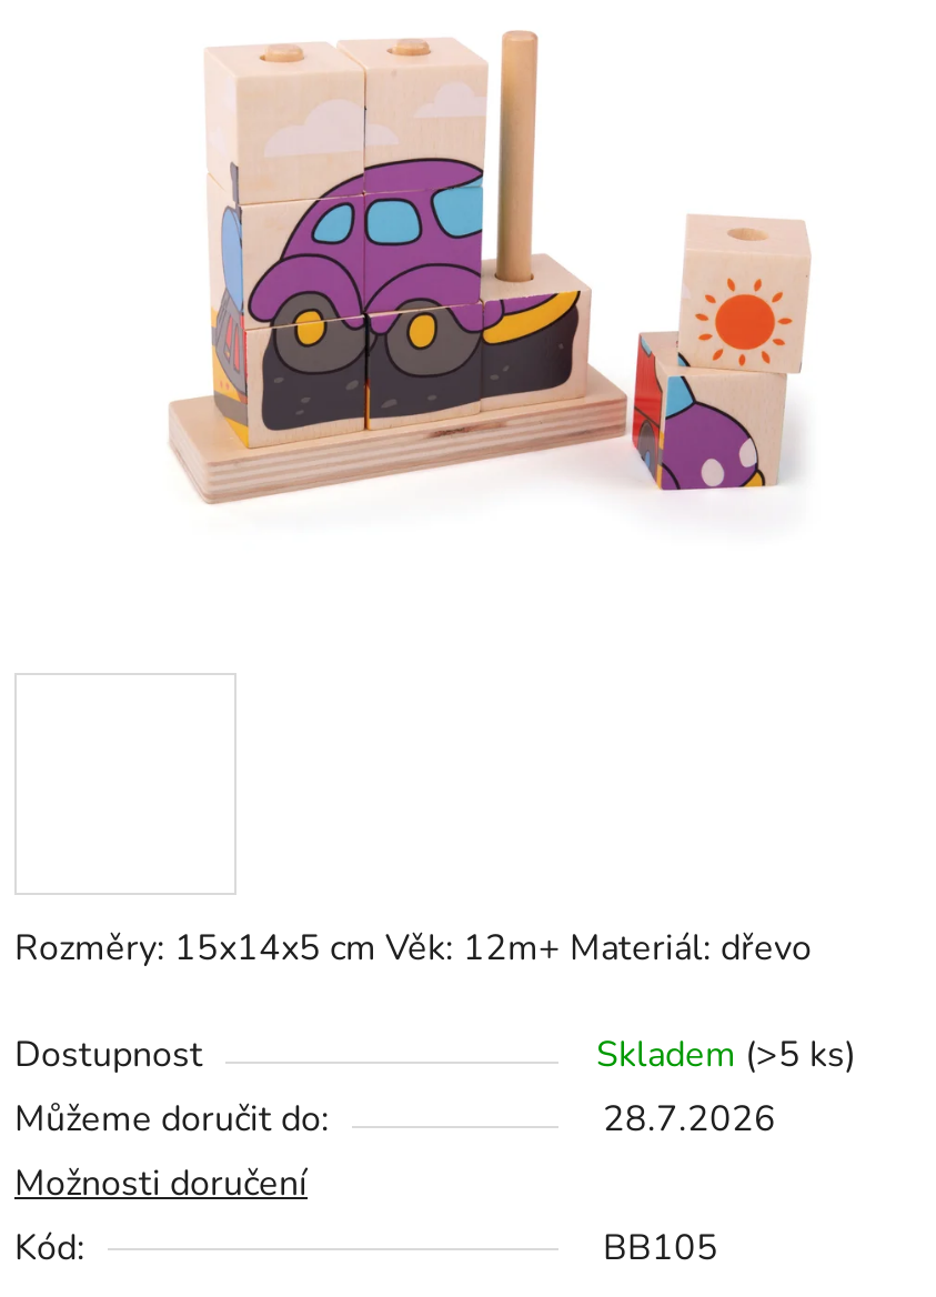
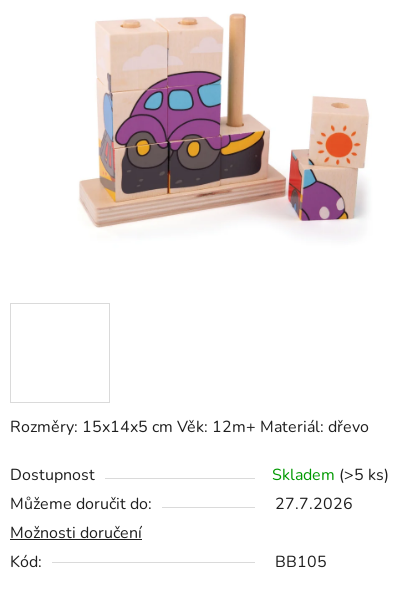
- 28.7.2026
+ 27.7.2026
